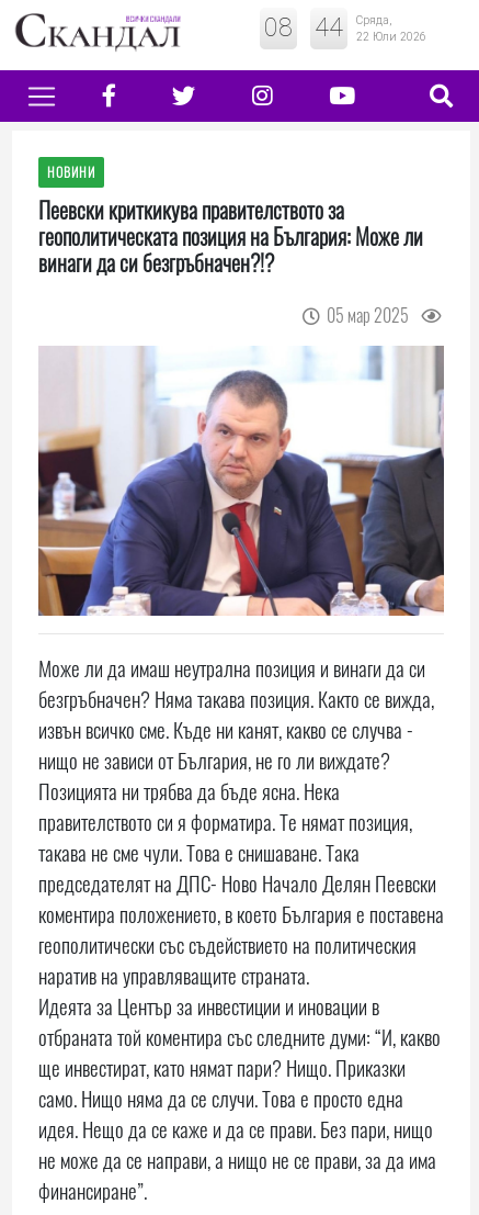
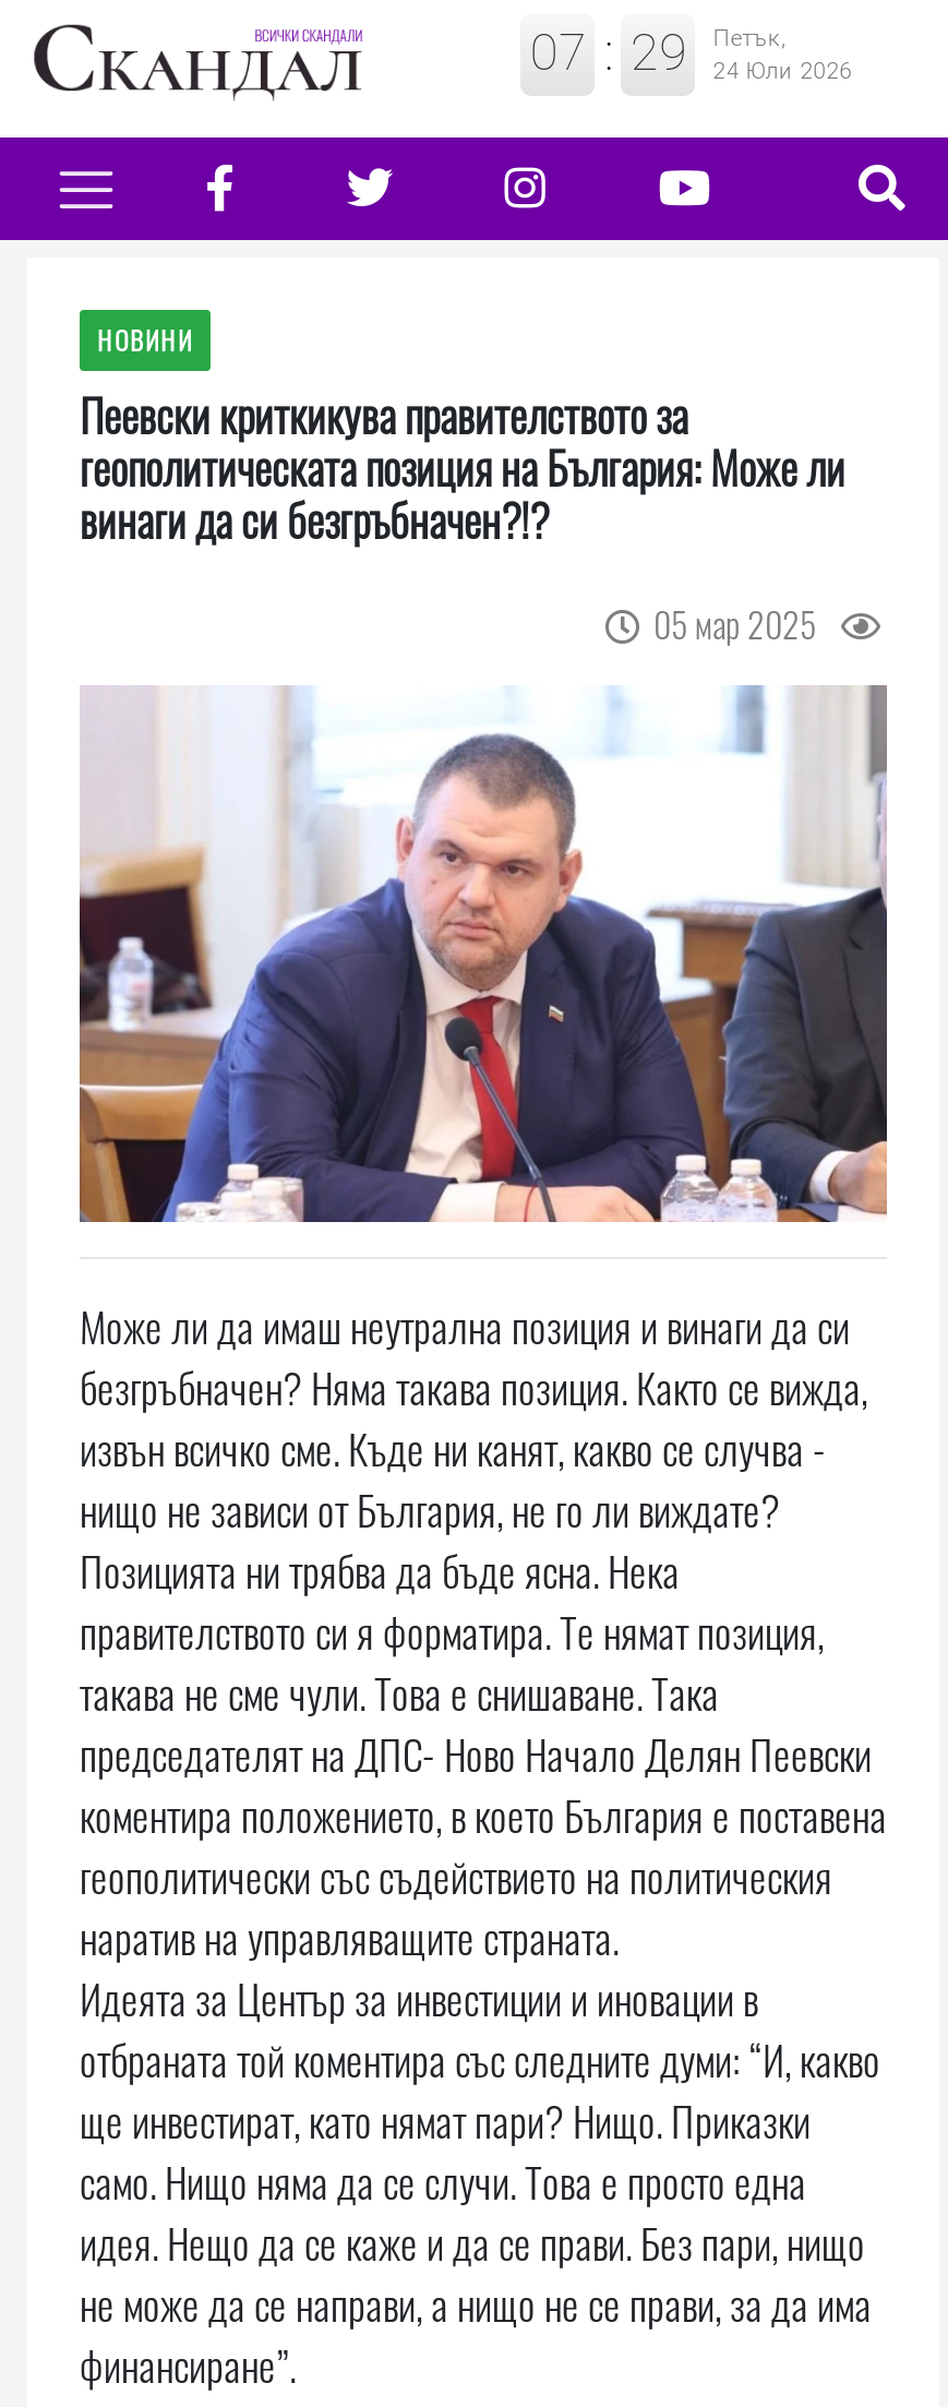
- 08 : 44
- Сряда,
- 22 Юли 2026
+ 07 : 29
+ Петък,
+ 24 Юли 2026
